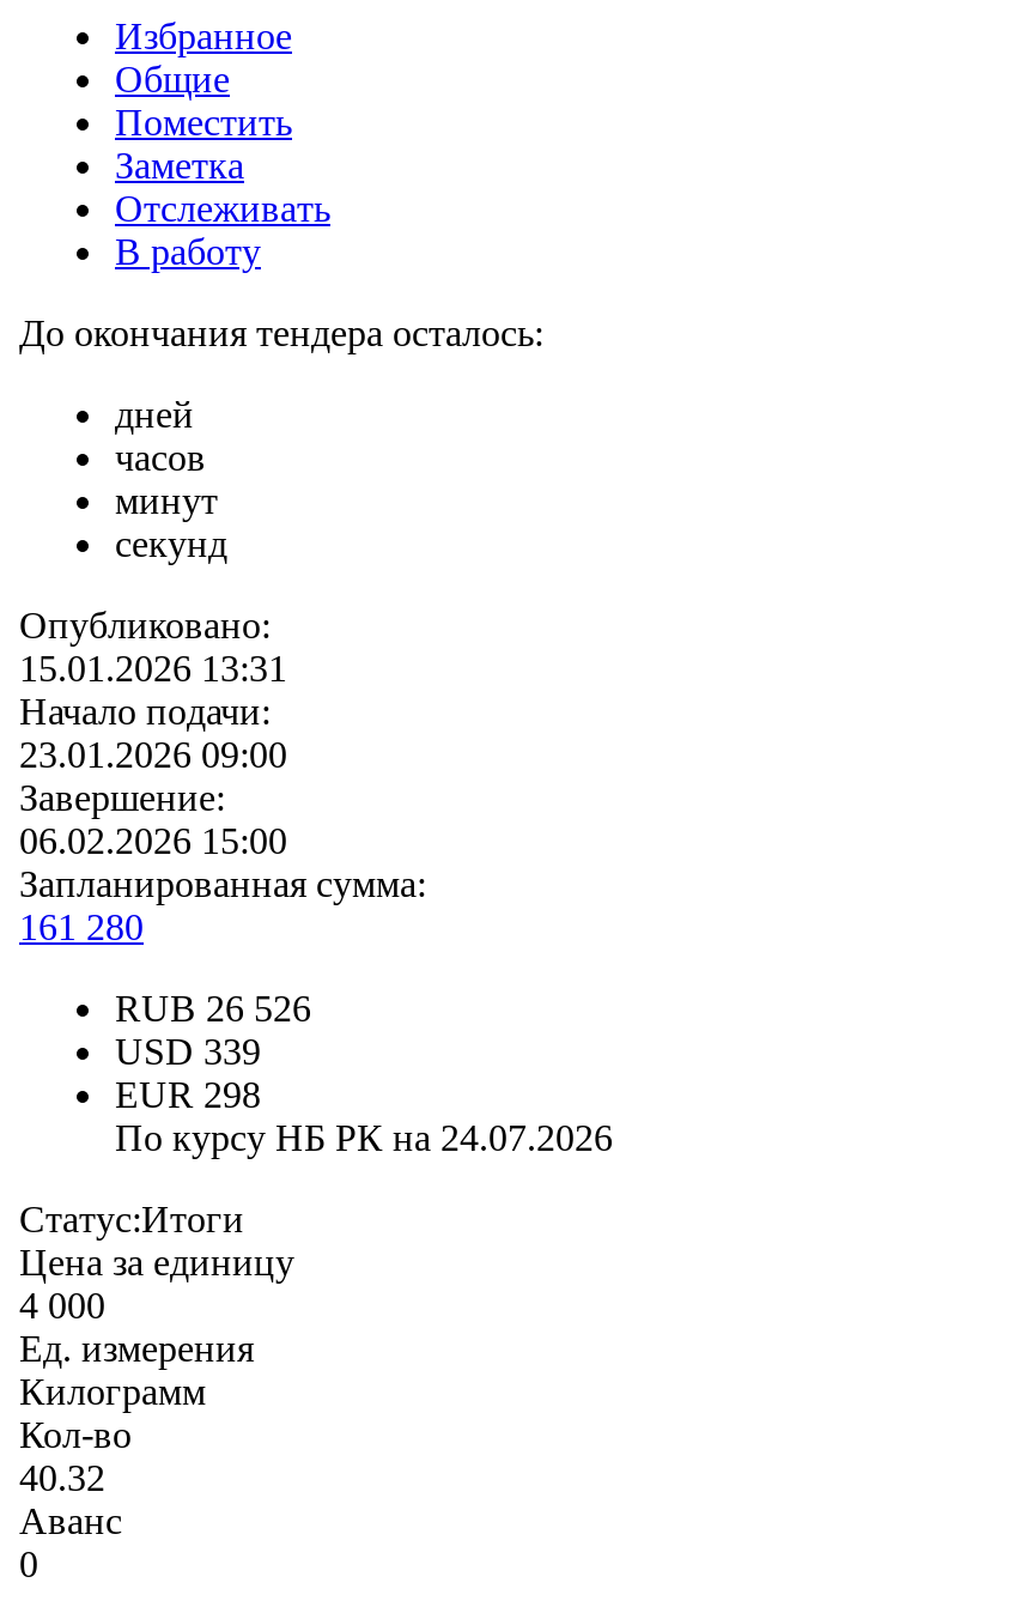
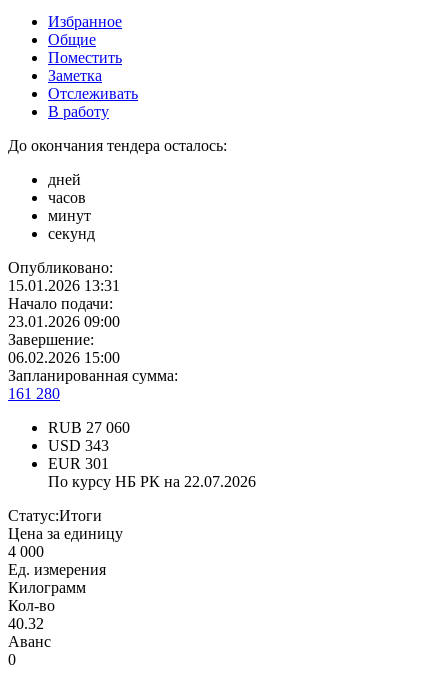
- RUB 26 526
+ RUB 27 060

- USD 339
+ USD 343

- EUR 298
+ EUR 301

- По курсу НБ РК на 24.07.2026
+ По курсу НБ РК на 22.07.2026
